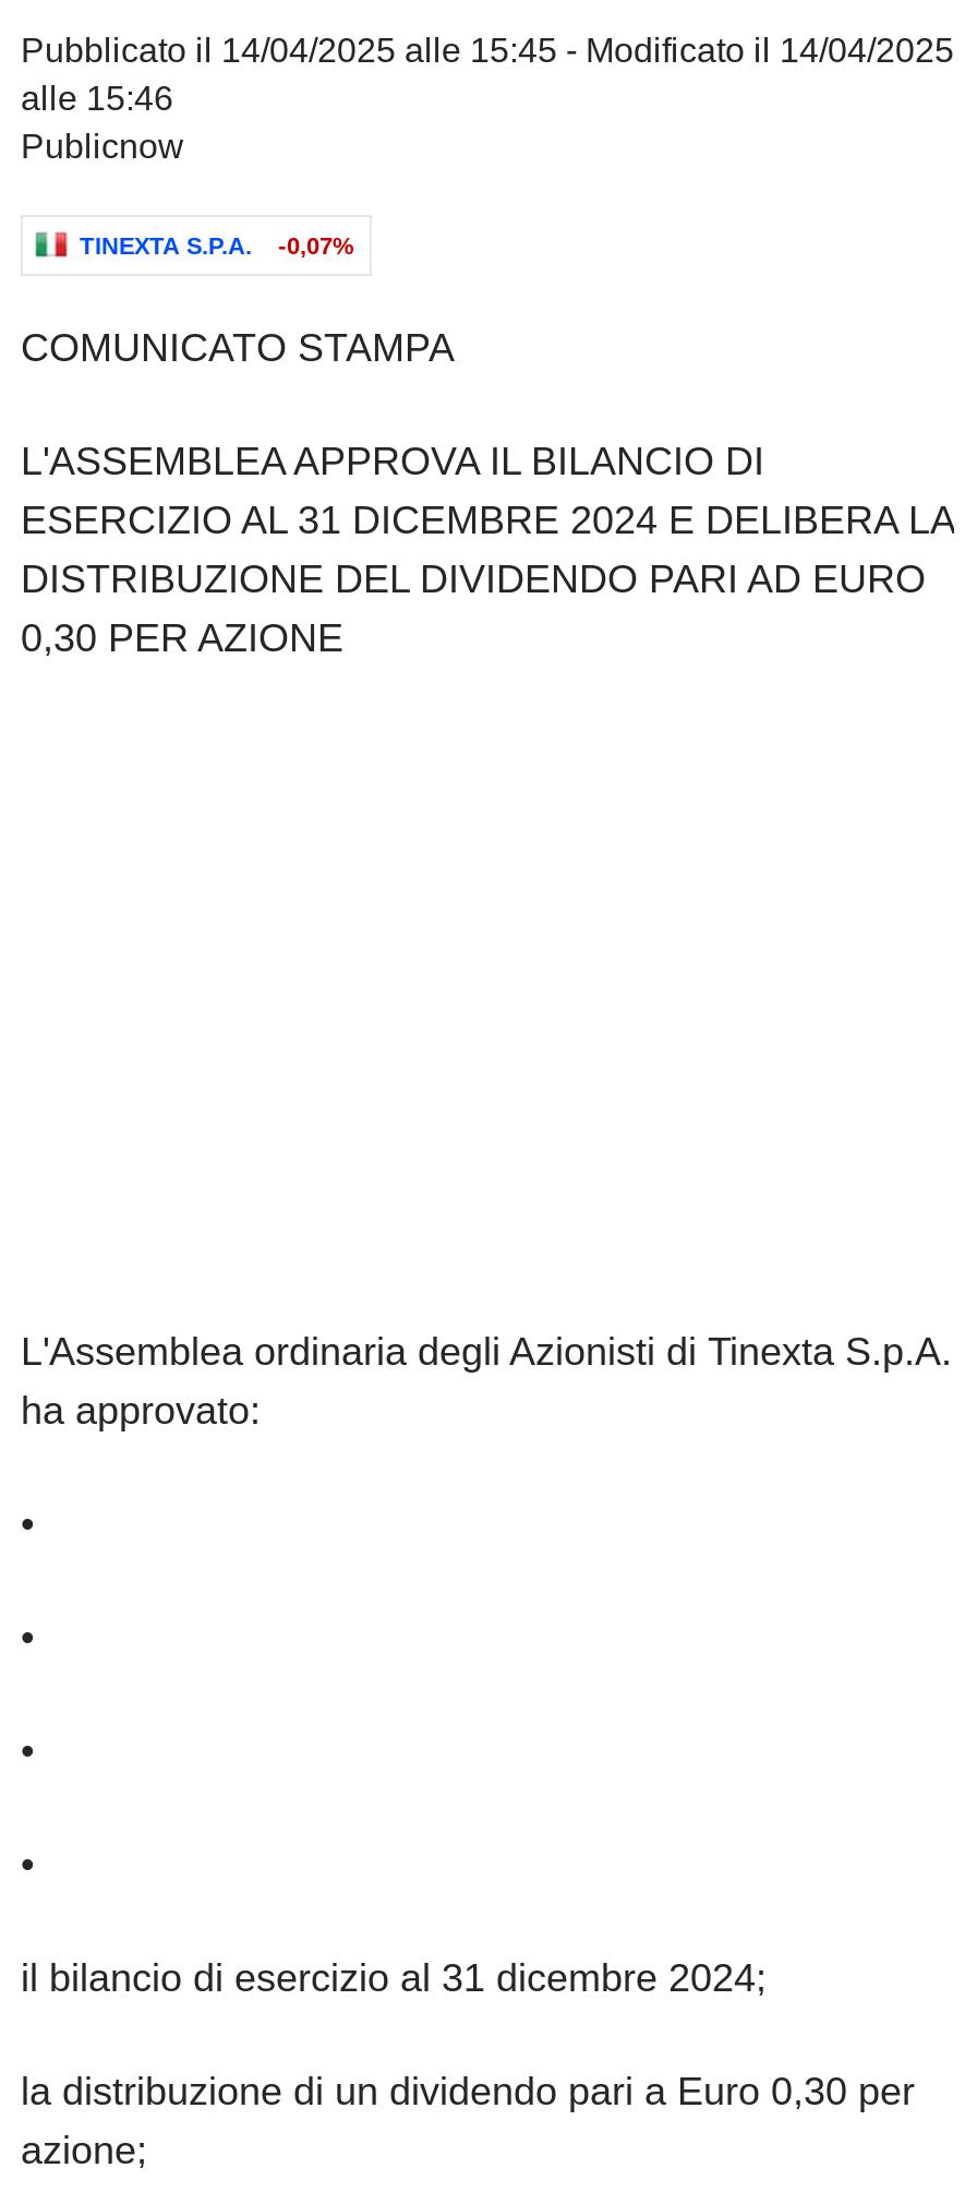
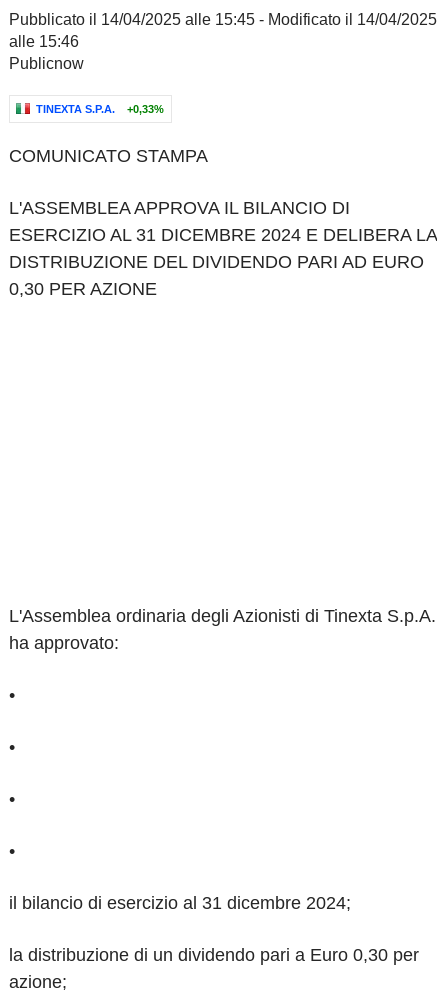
- TINEXTA S.P.A. -0,07%
+ TINEXTA S.P.A. +0,33%
